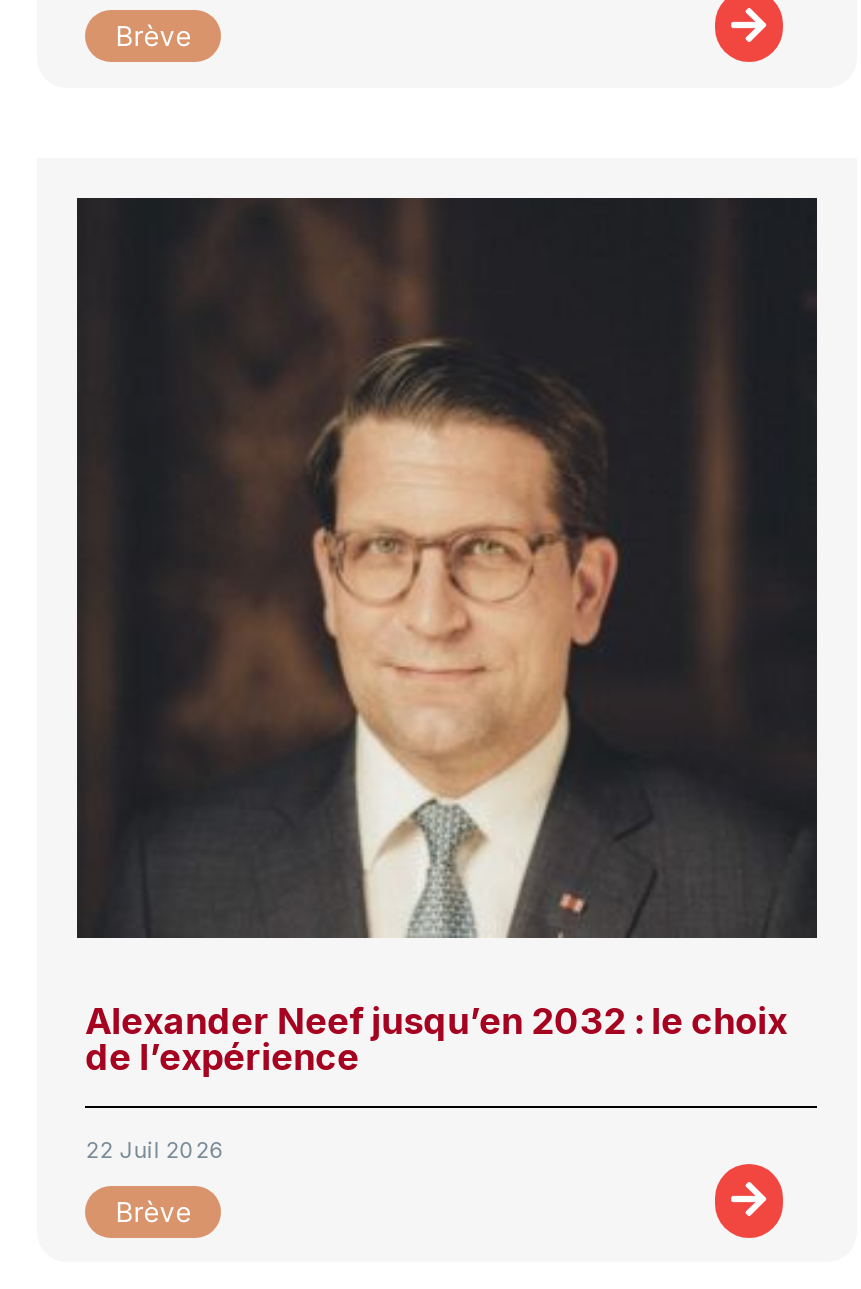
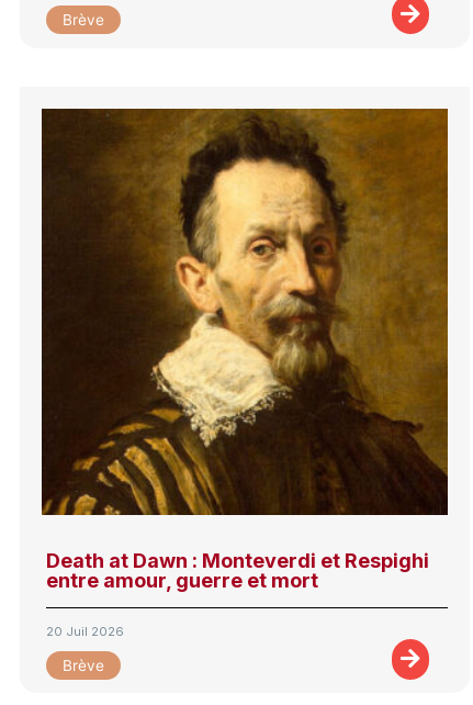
- [image]
- Alexander Neef jusqu’en 2032 : le choix
- de l’expérience
+ [image]
+ Death at Dawn : Monteverdi et Respighi
+ entre amour, guerre et mort

- 22 Juil 2026
+ 20 Juil 2026
